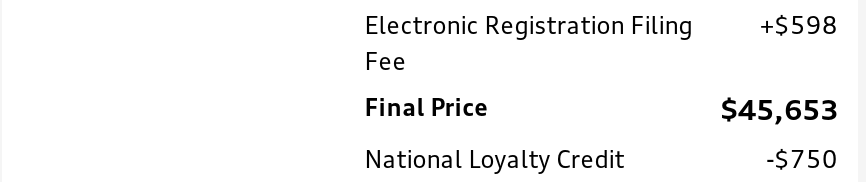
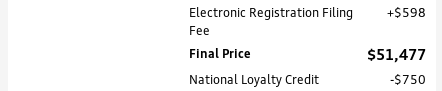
- $45,653
+ $51,477
